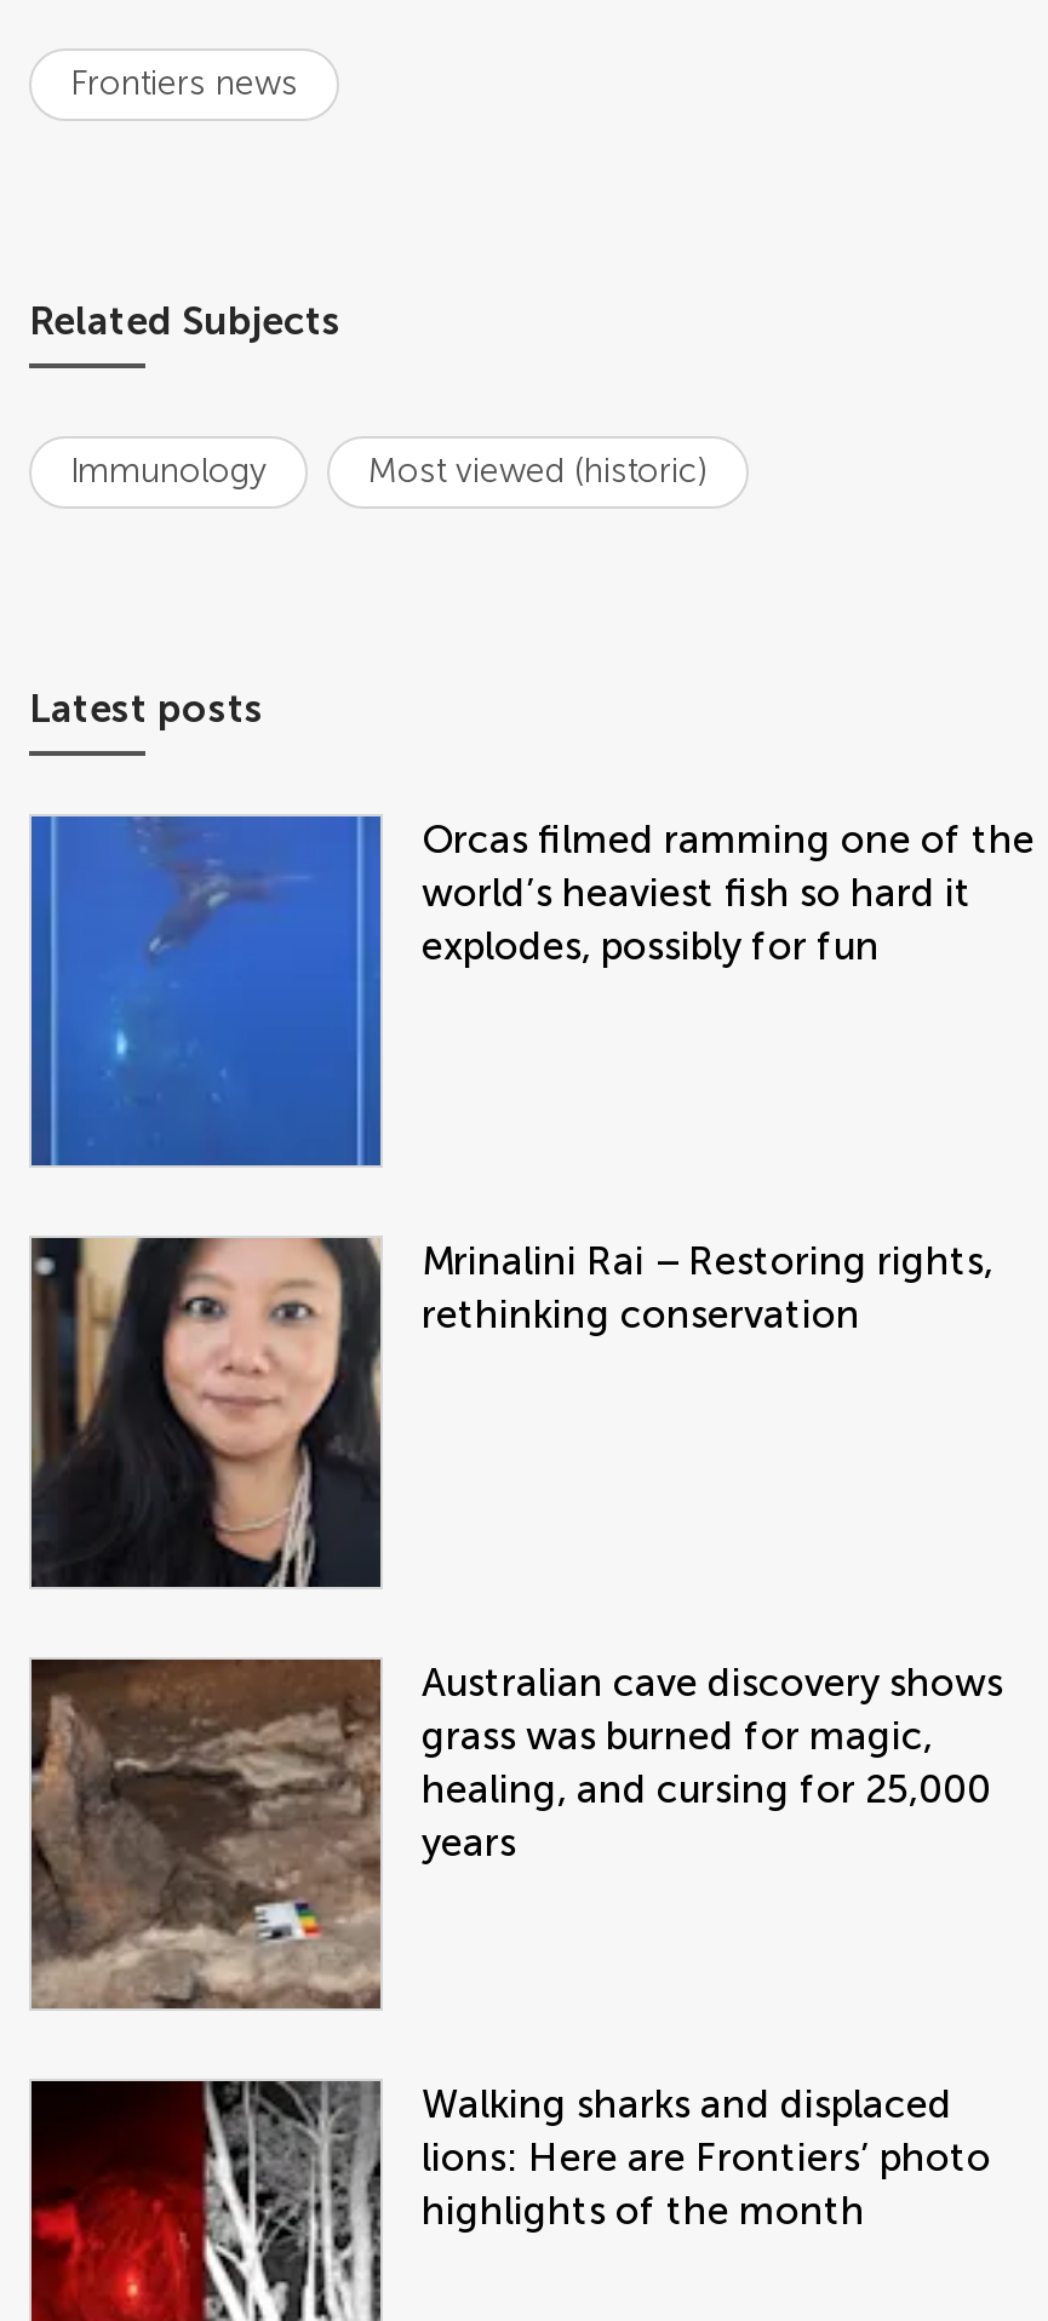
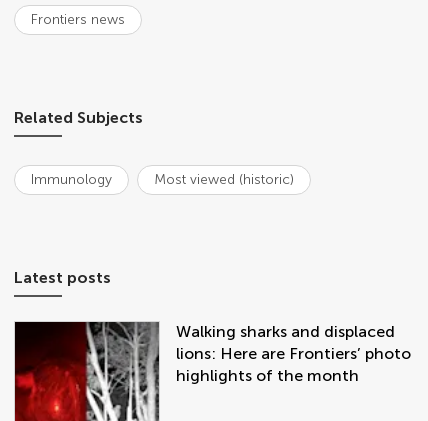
- [image]
- Orcas filmed ramming one of the
- world’s heaviest fish so hard it
- explodes, possibly for fun

- [image]
- Mrinalini Rai – Restoring rights,
- rethinking conservation

- [image]
- Australian cave discovery shows
- grass was burned for magic,
- healing, and cursing for 25,000
- years
